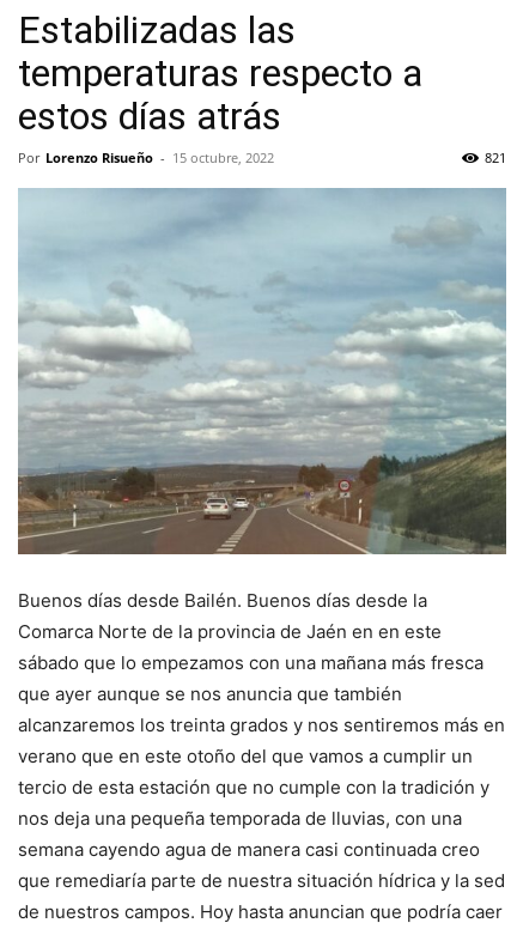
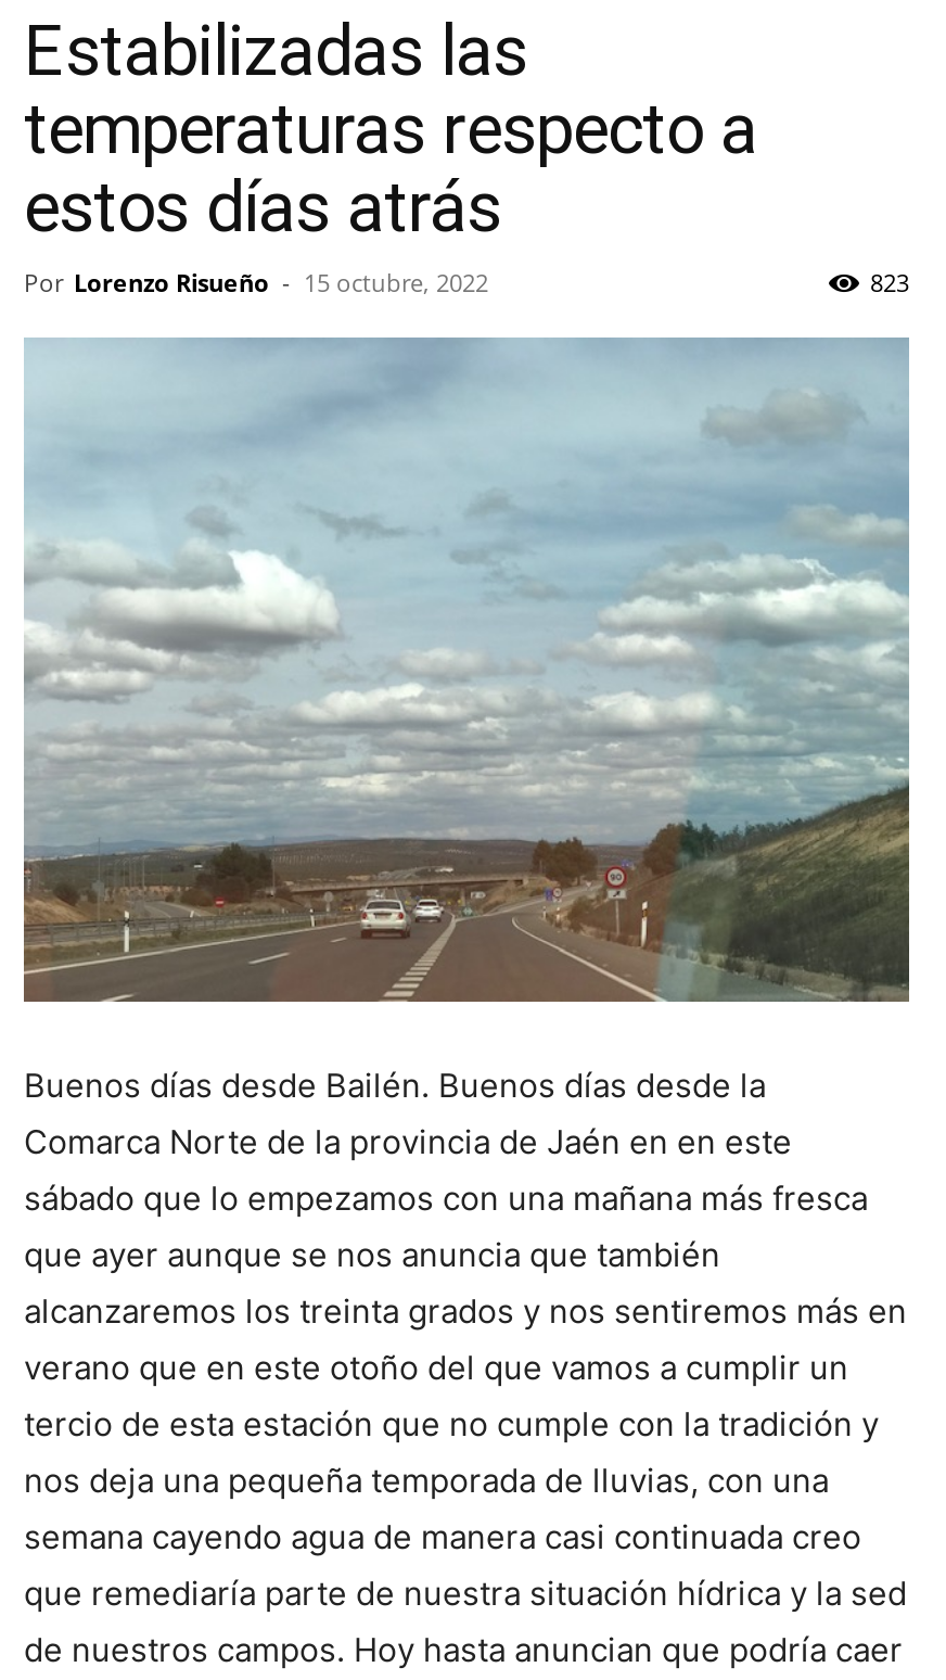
- 821
+ 823
